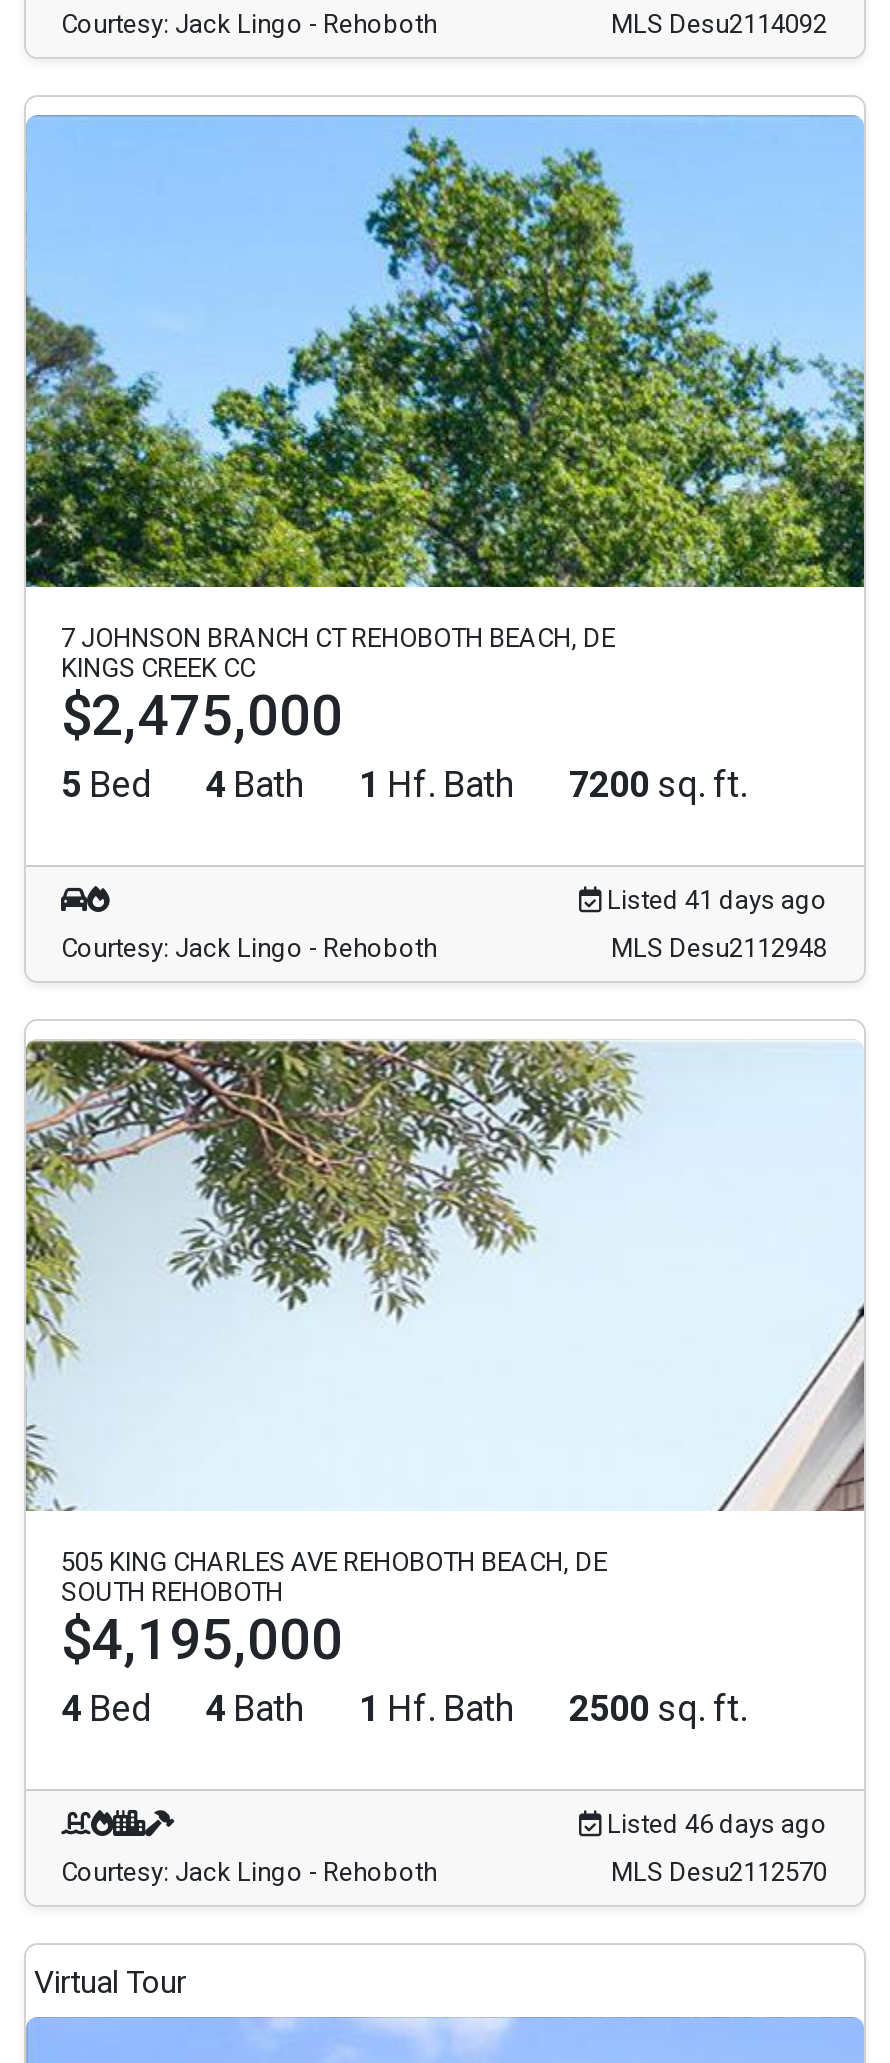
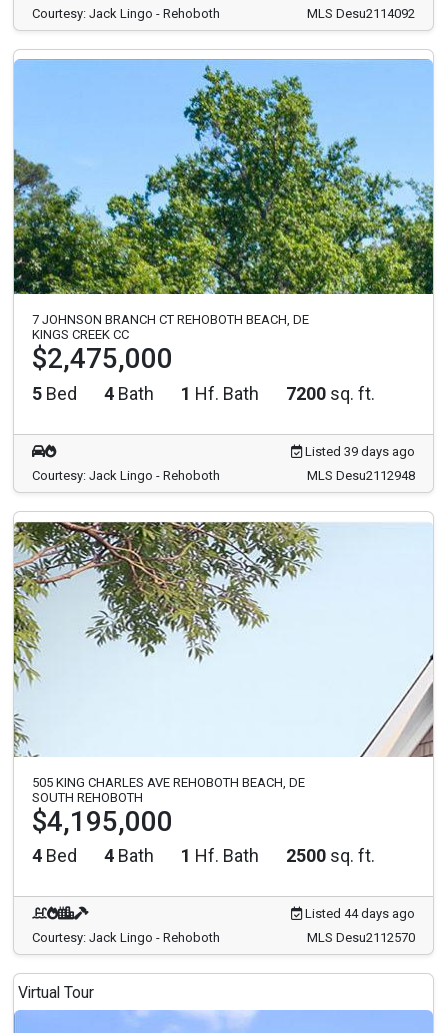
- Listed 41 days ago
+ Listed 39 days ago

- Listed 46 days ago
+ Listed 44 days ago
